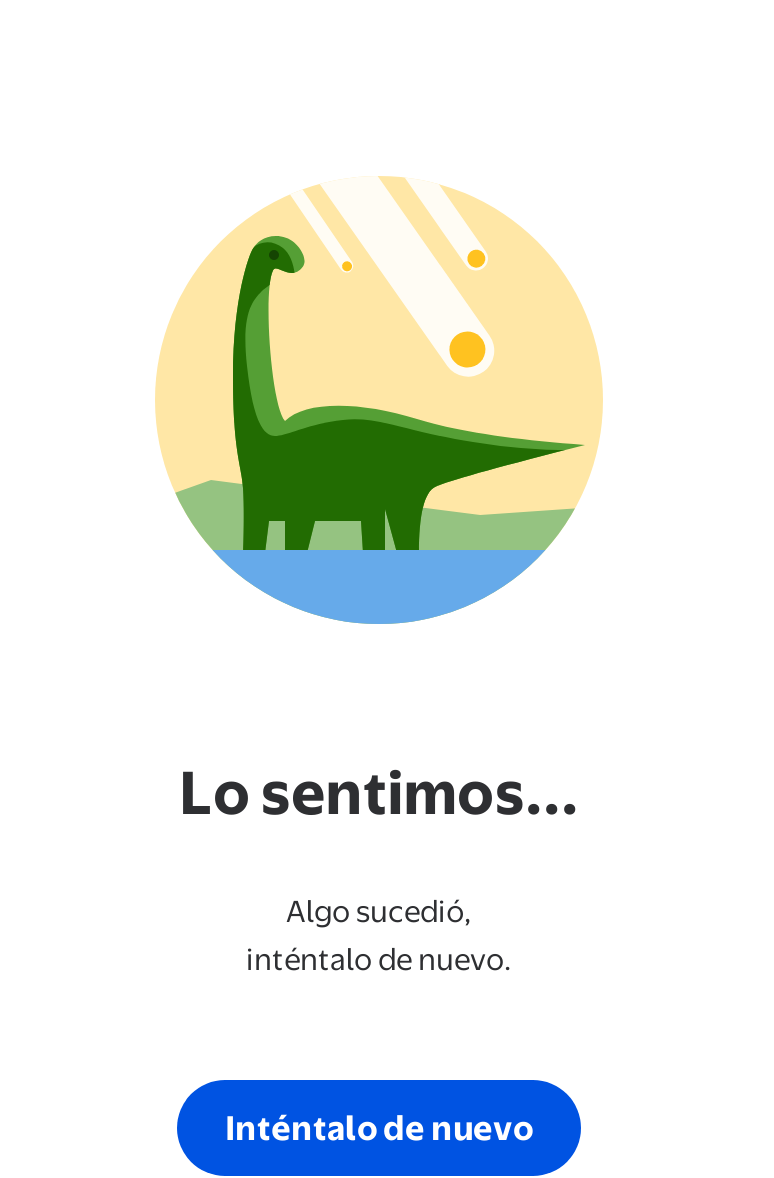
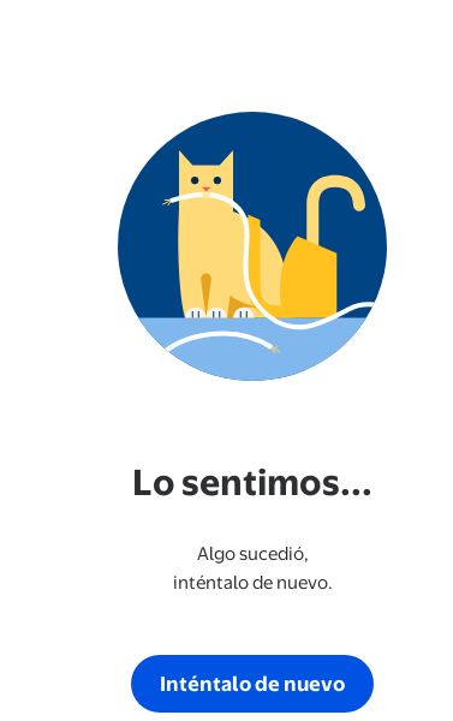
- [image]
+ [image]
